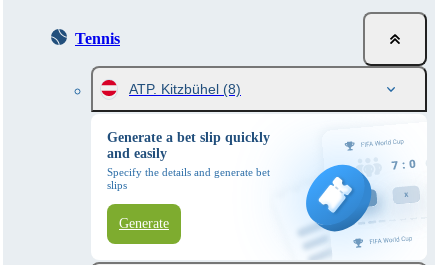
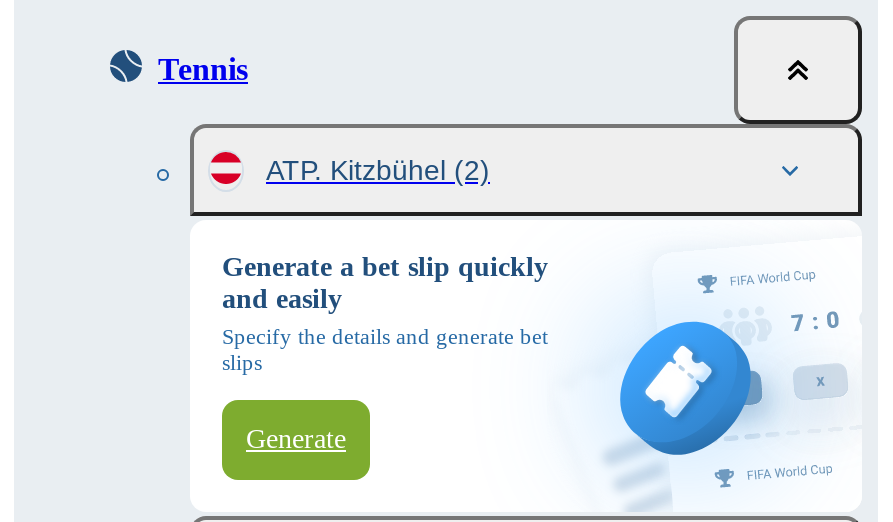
- ATP. Kitzbühel (8)
+ ATP. Kitzbühel (2)
